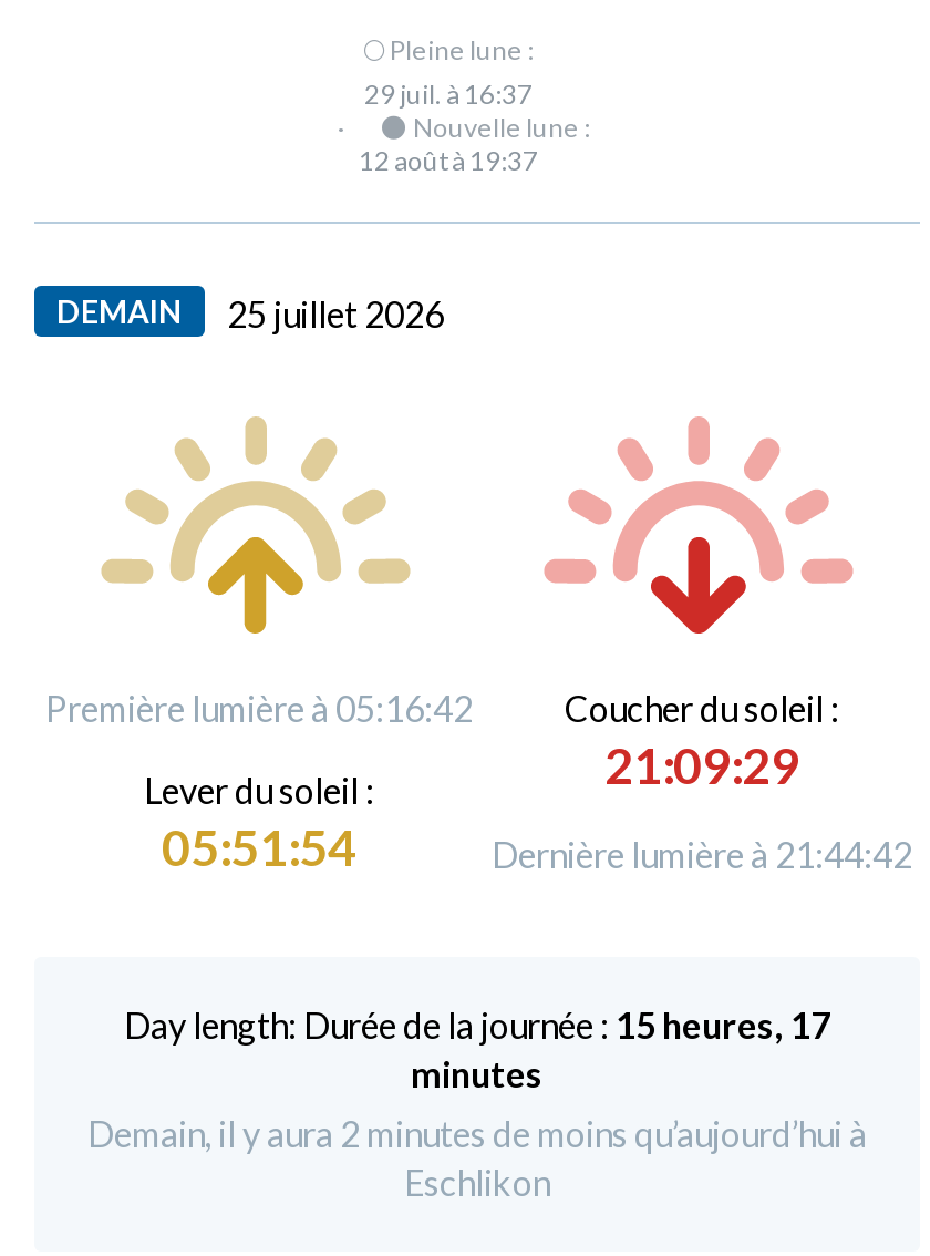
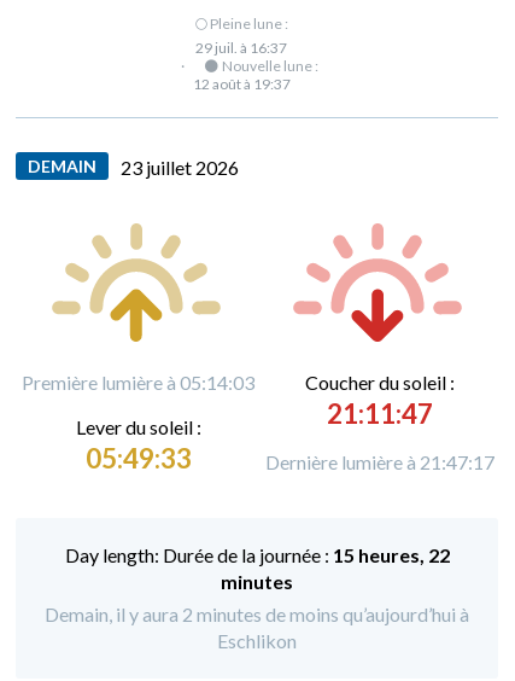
- DEMAIN 25 juillet 2026
+ DEMAIN 23 juillet 2026

- Première lumière à 05:16:42
+ Première lumière à 05:14:03

- 21:09:29
+ 21:11:47

- 05:51:54
+ 05:49:33

- Dernière lumière à 21:44:42
+ Dernière lumière à 21:47:17

- Durée de la journée : 15 heures, 17
+ Durée de la journée : 15 heures, 22
